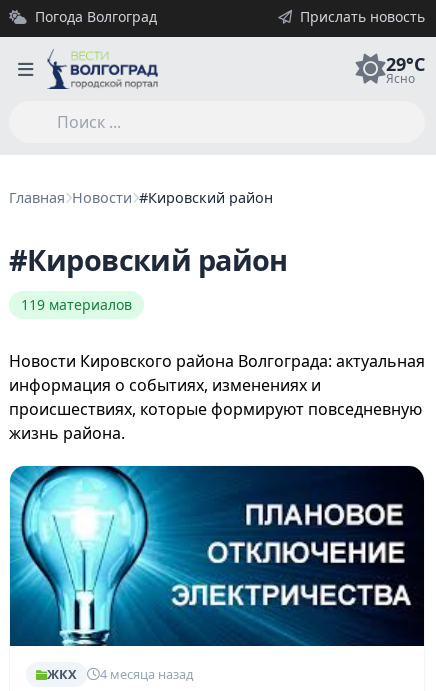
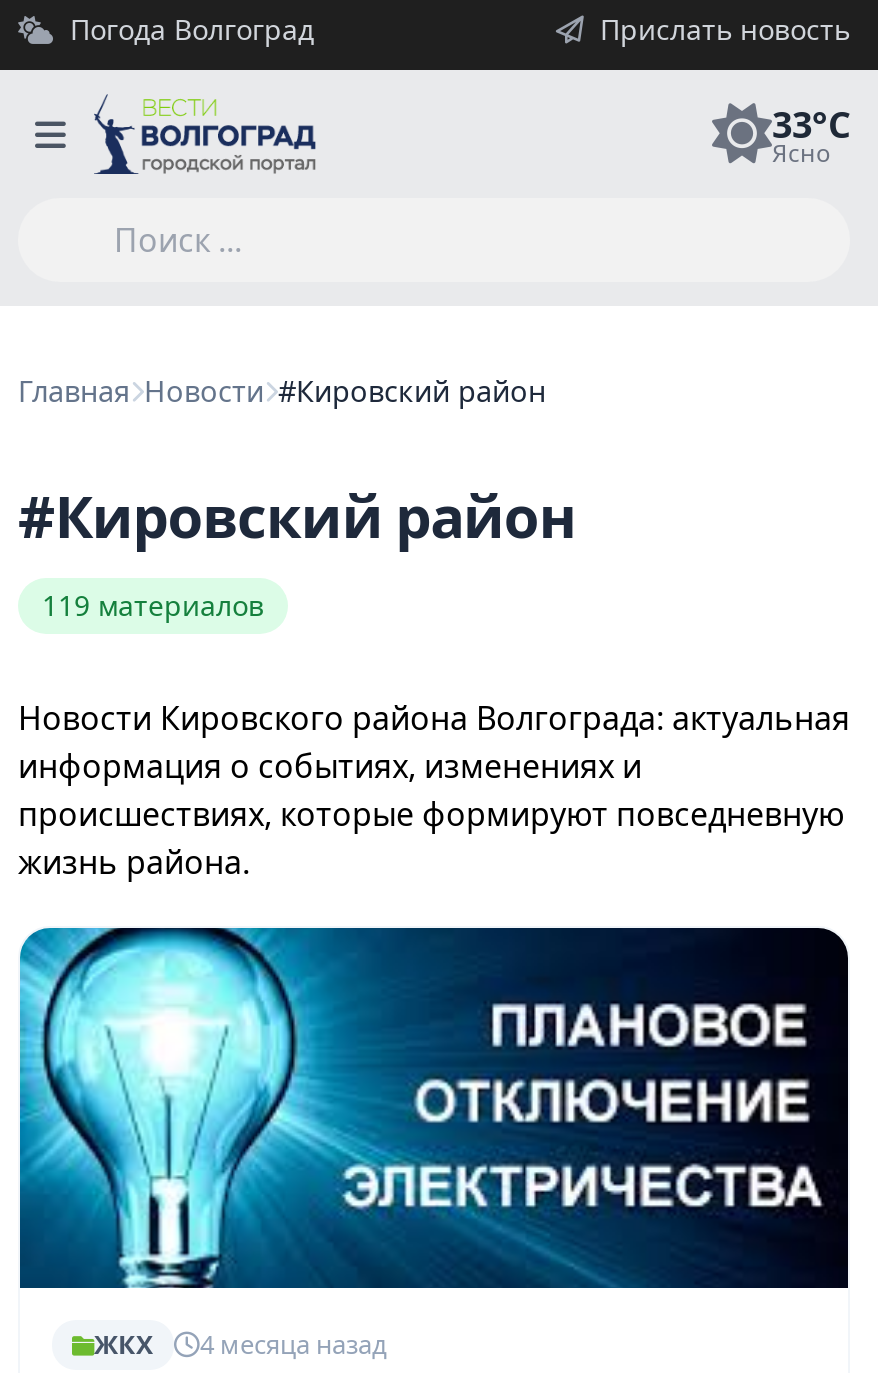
- 29°C
+ 33°C
